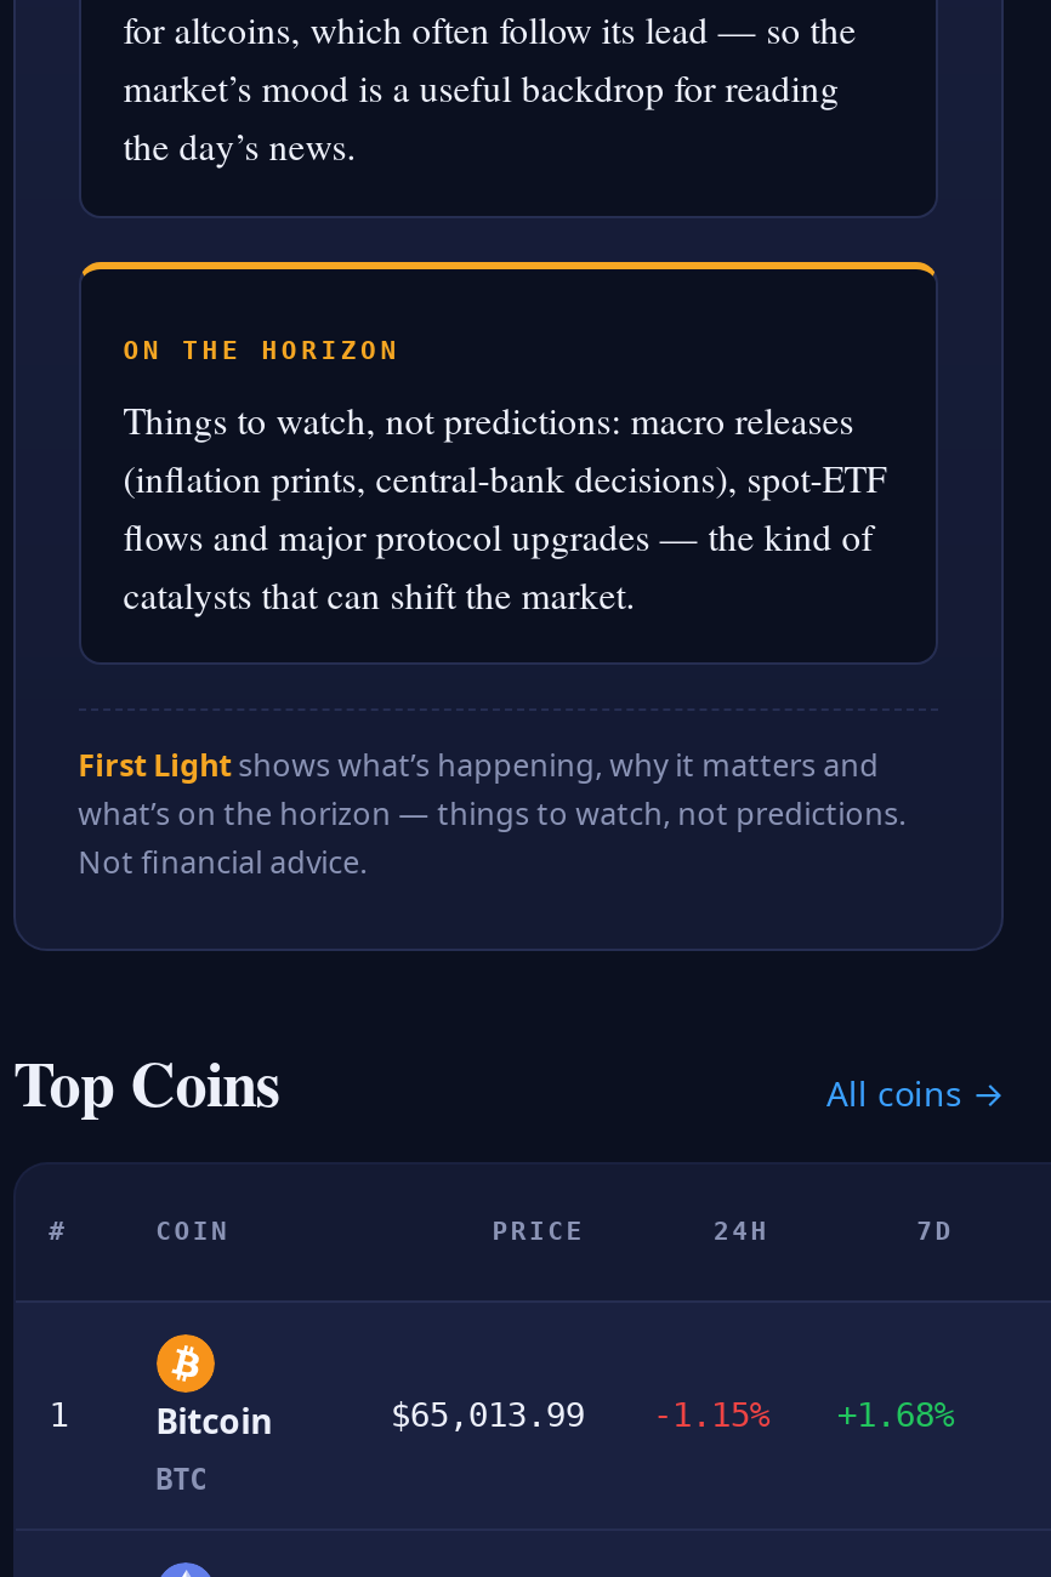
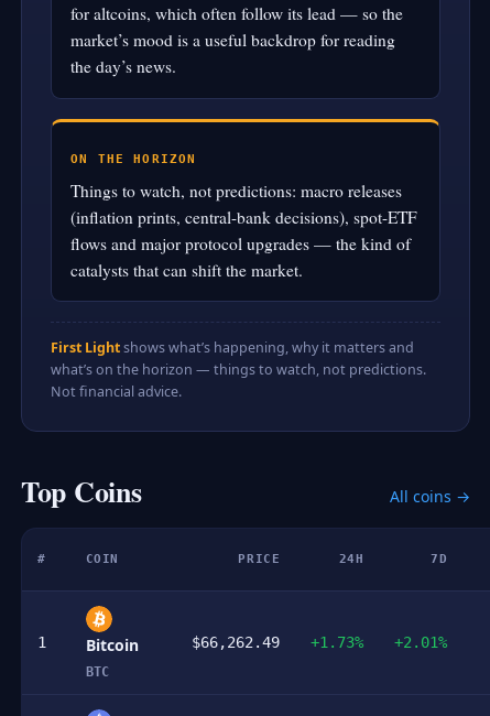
- $65,013.99
+ $66,262.49

- -1.15%
+ +1.73%

- +1.68%
+ +2.01%
